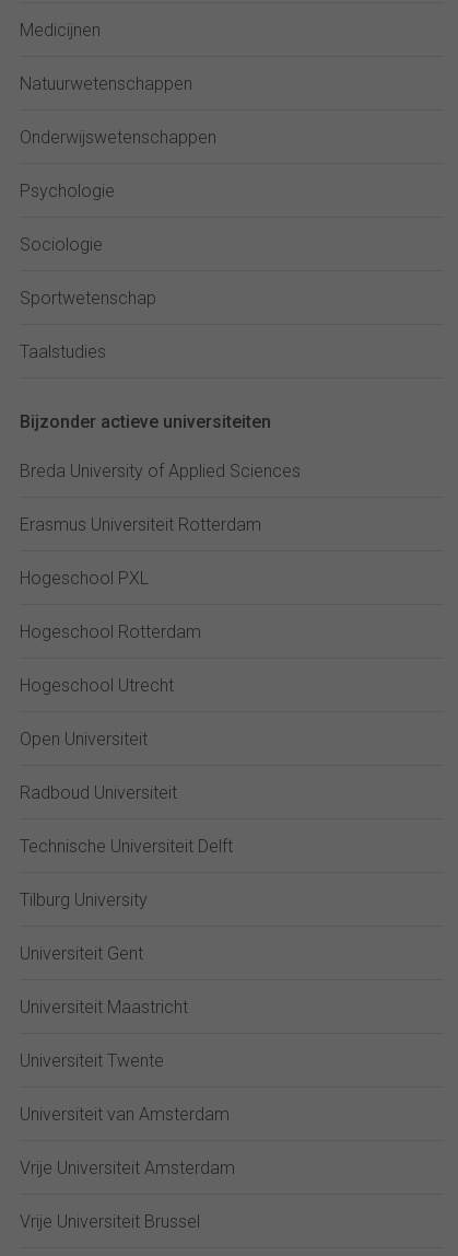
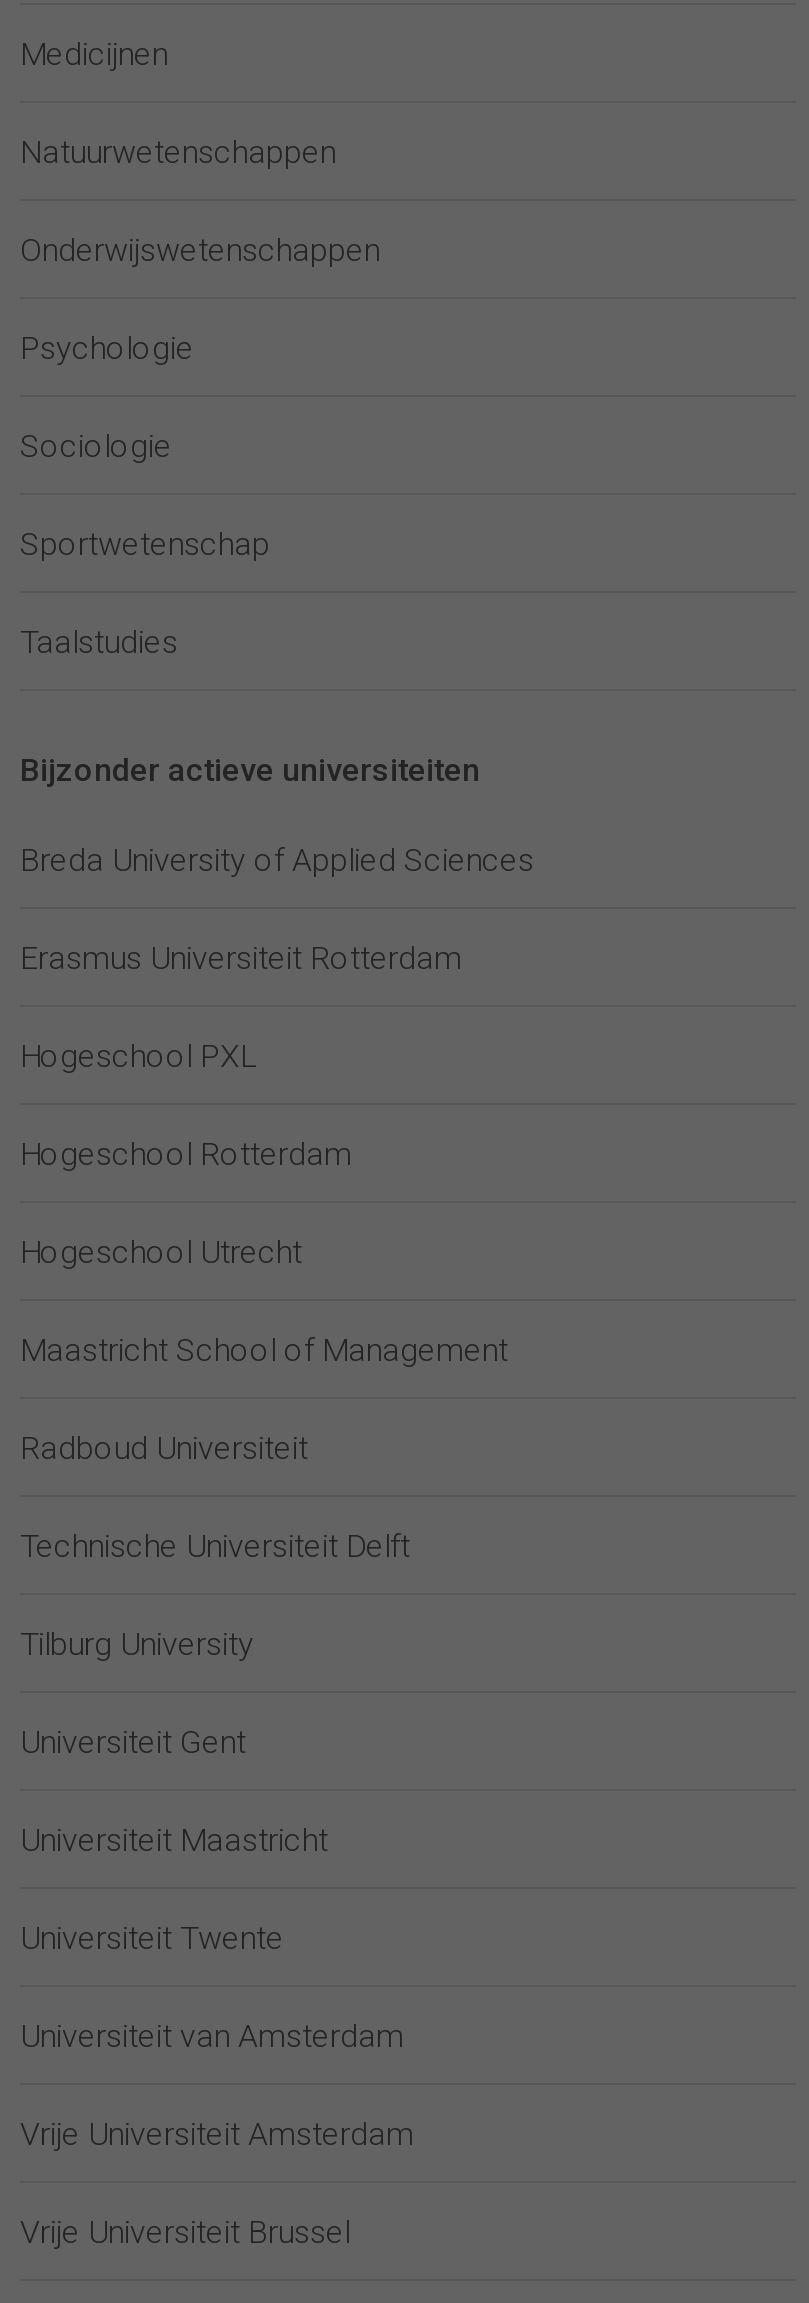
- Open Universiteit
+ Maastricht School of Management
